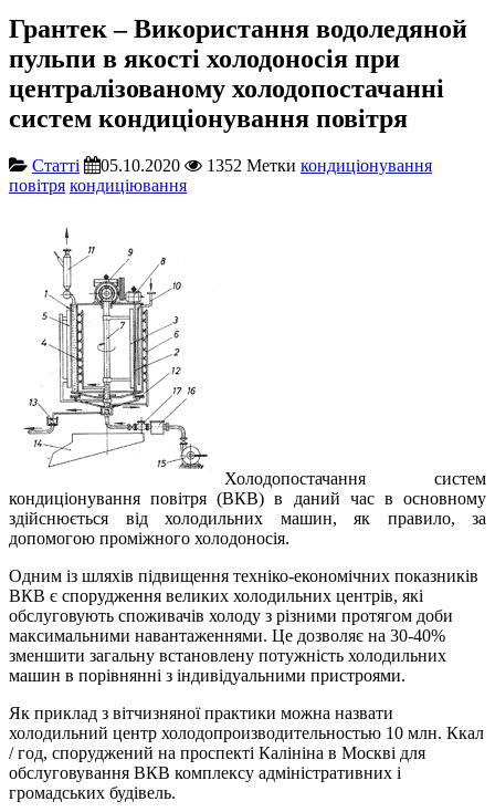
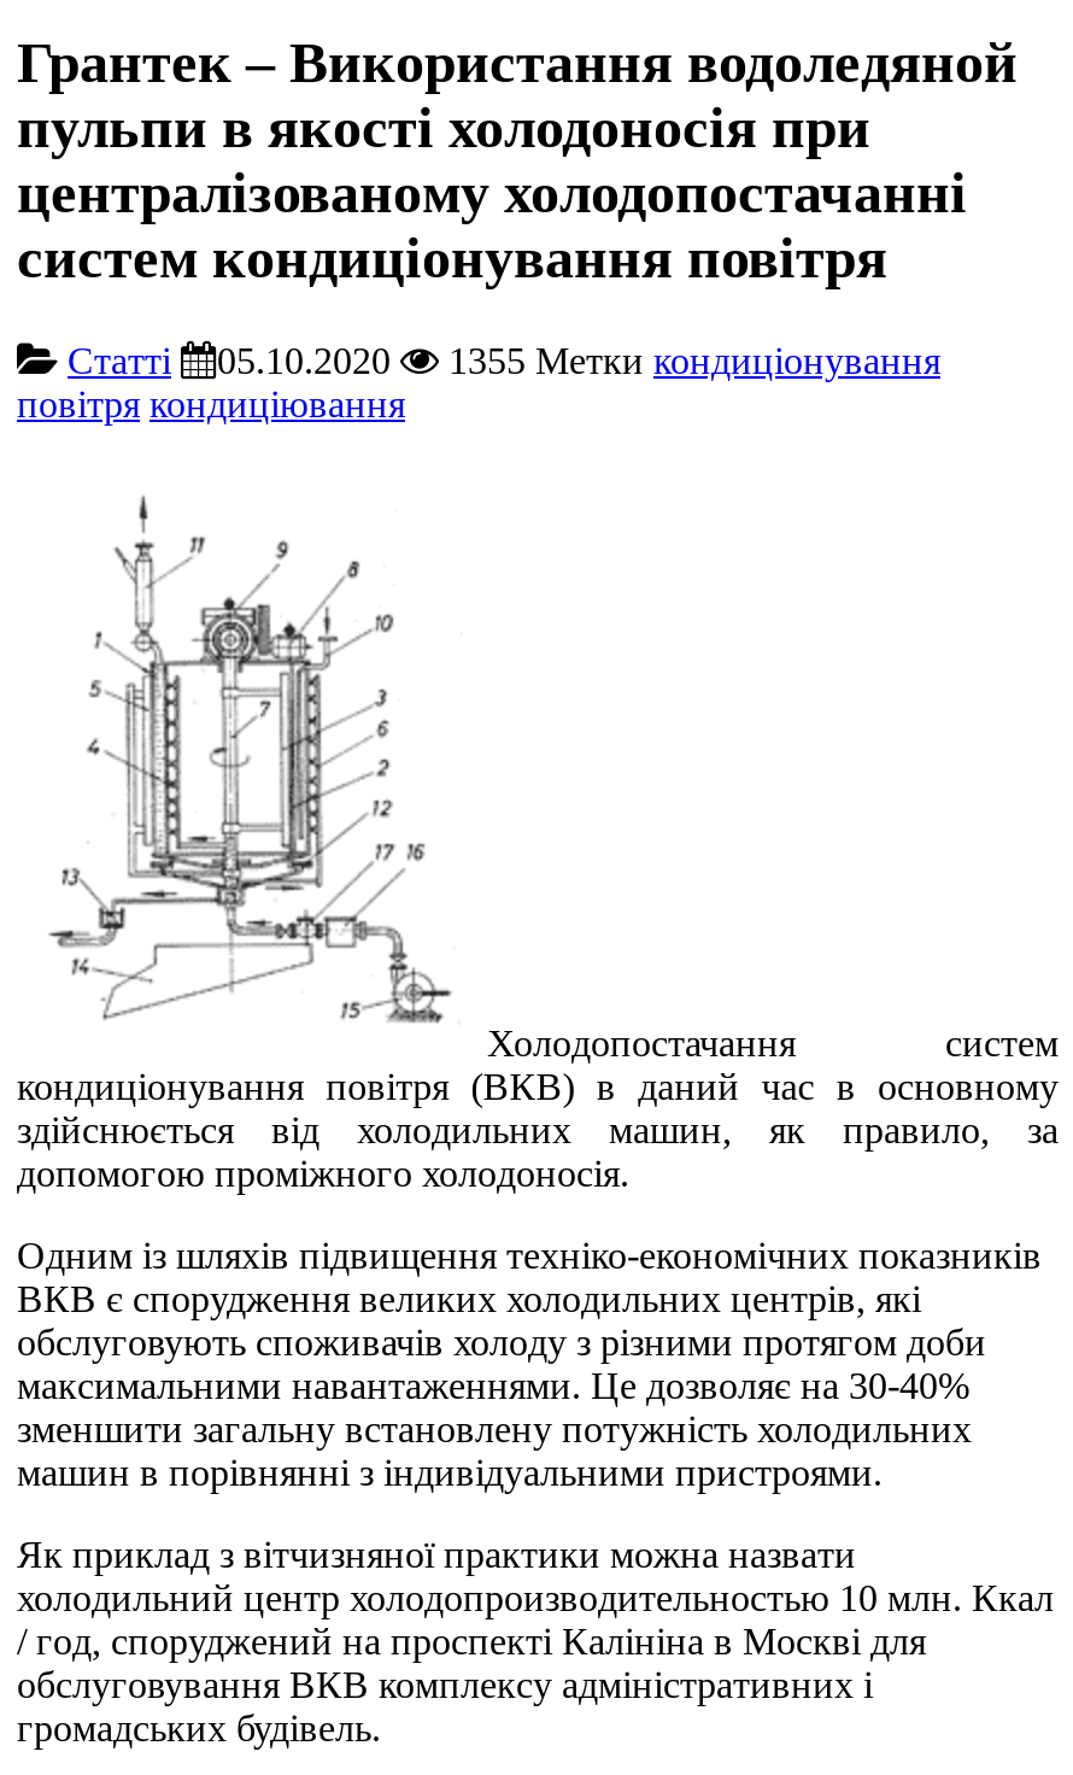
- 1352 Метки кондиціонування
+ 1355 Метки кондиціонування
